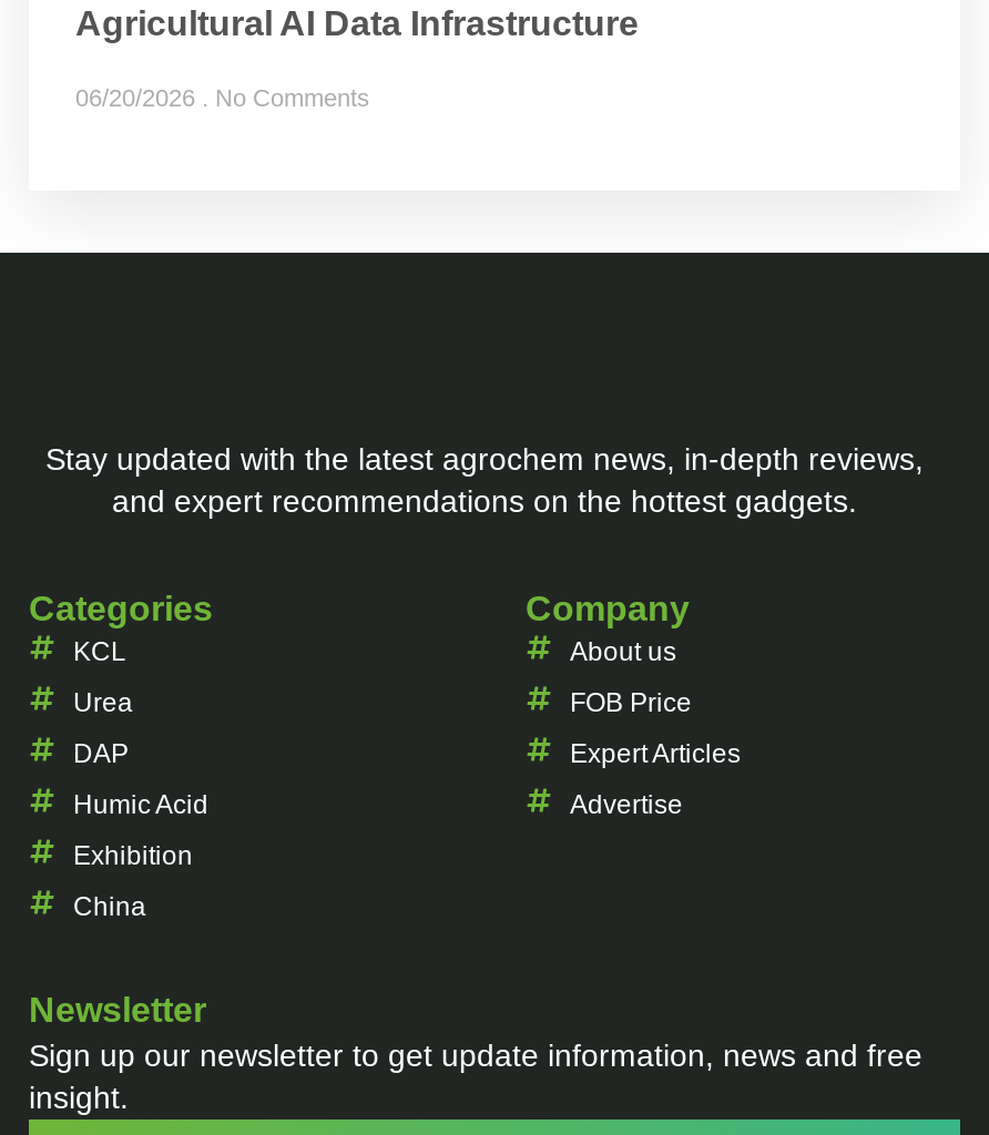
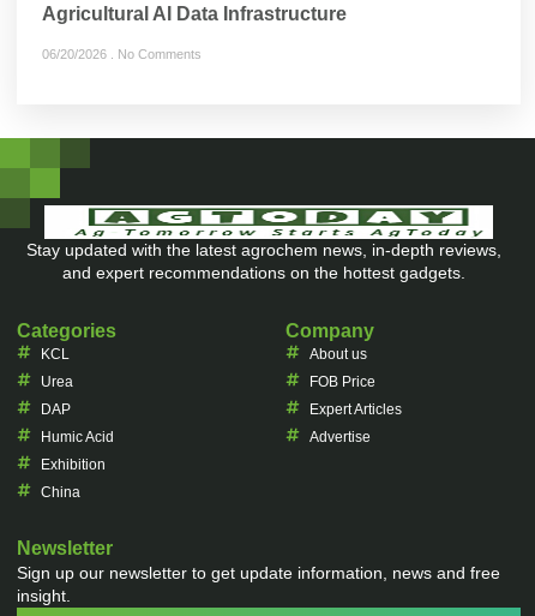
+ [image]
